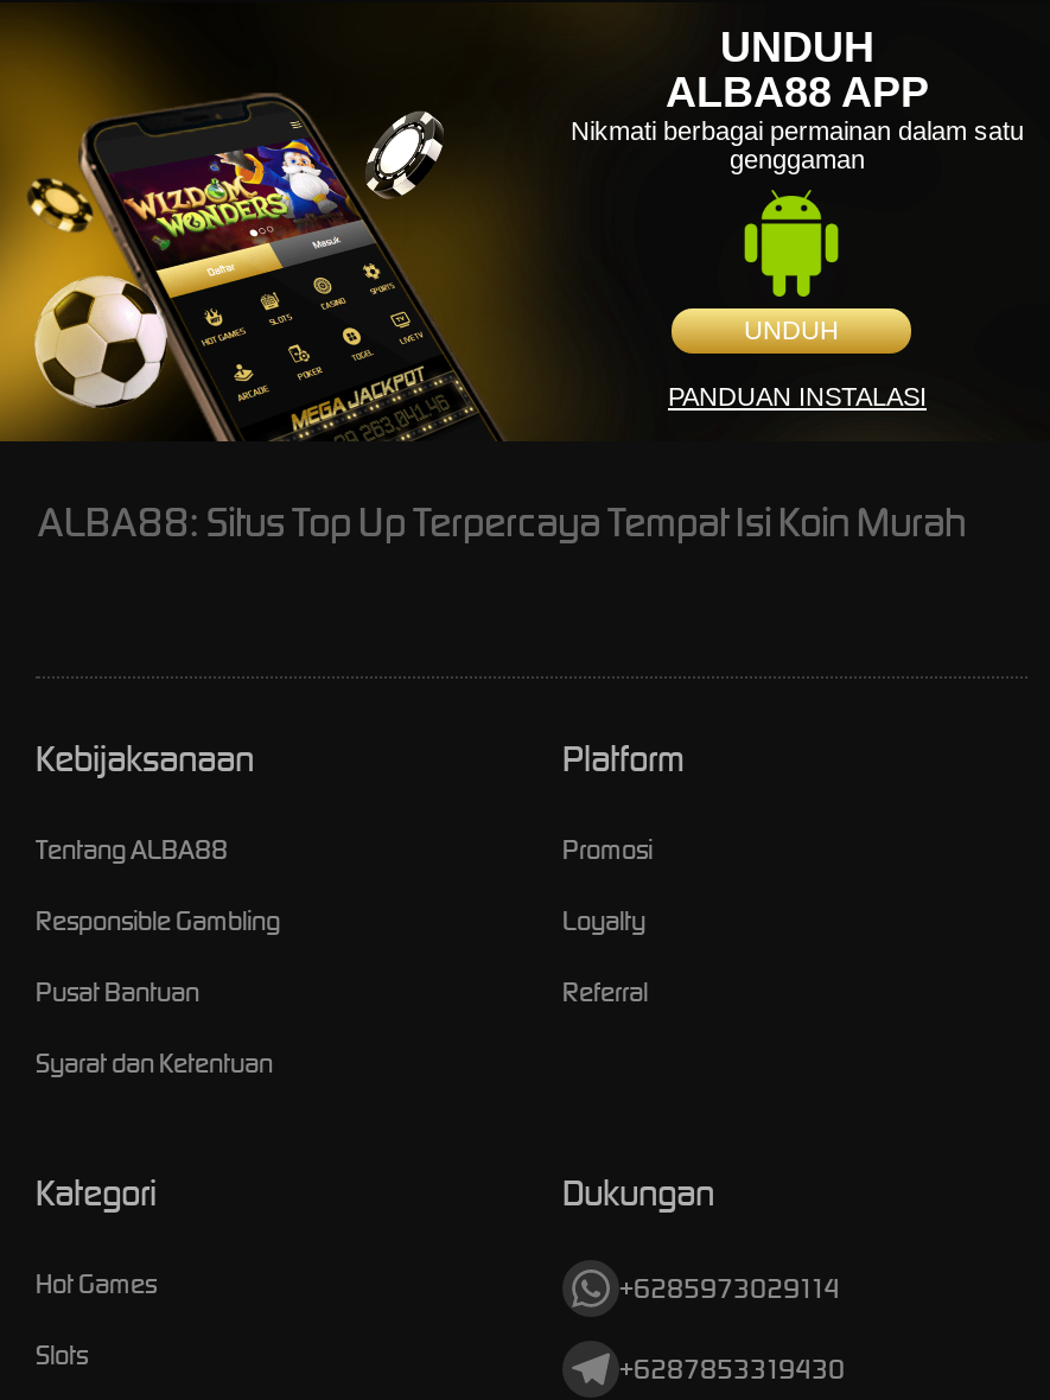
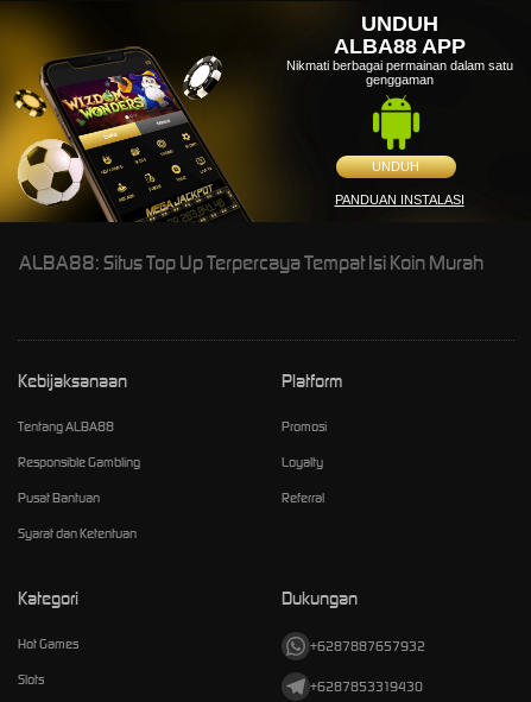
- +6285973029114
+ +6287887657932
